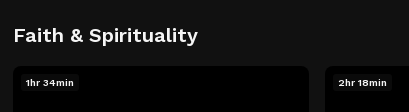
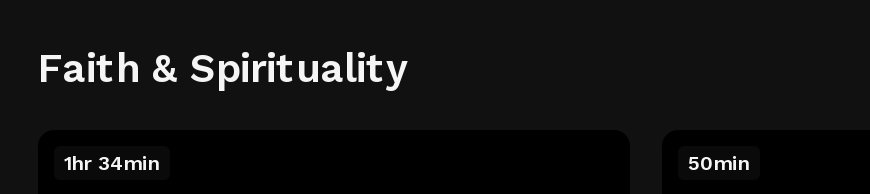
- 2hr 18min
+ 50min
